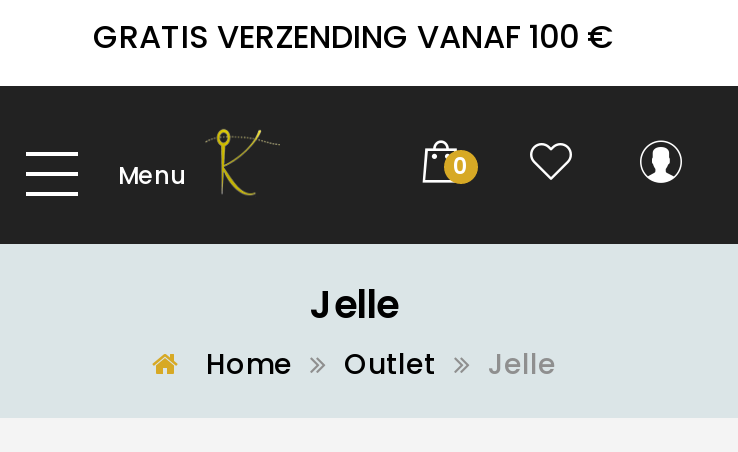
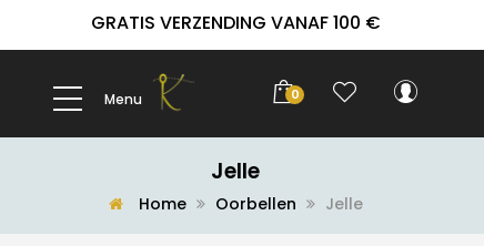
- Outlet
+ Oorbellen
